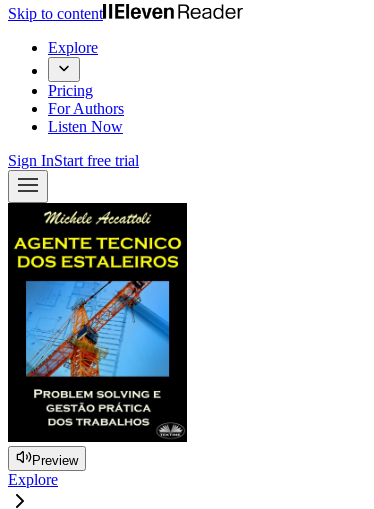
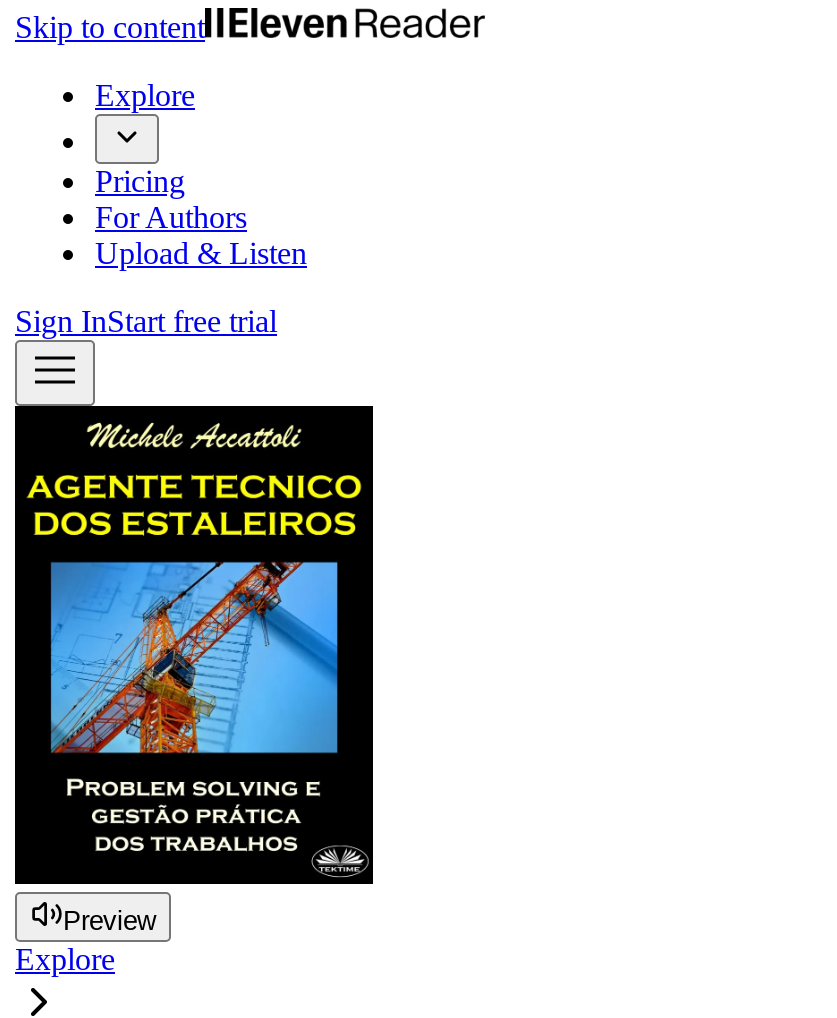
- Listen Now
+ Upload & Listen
